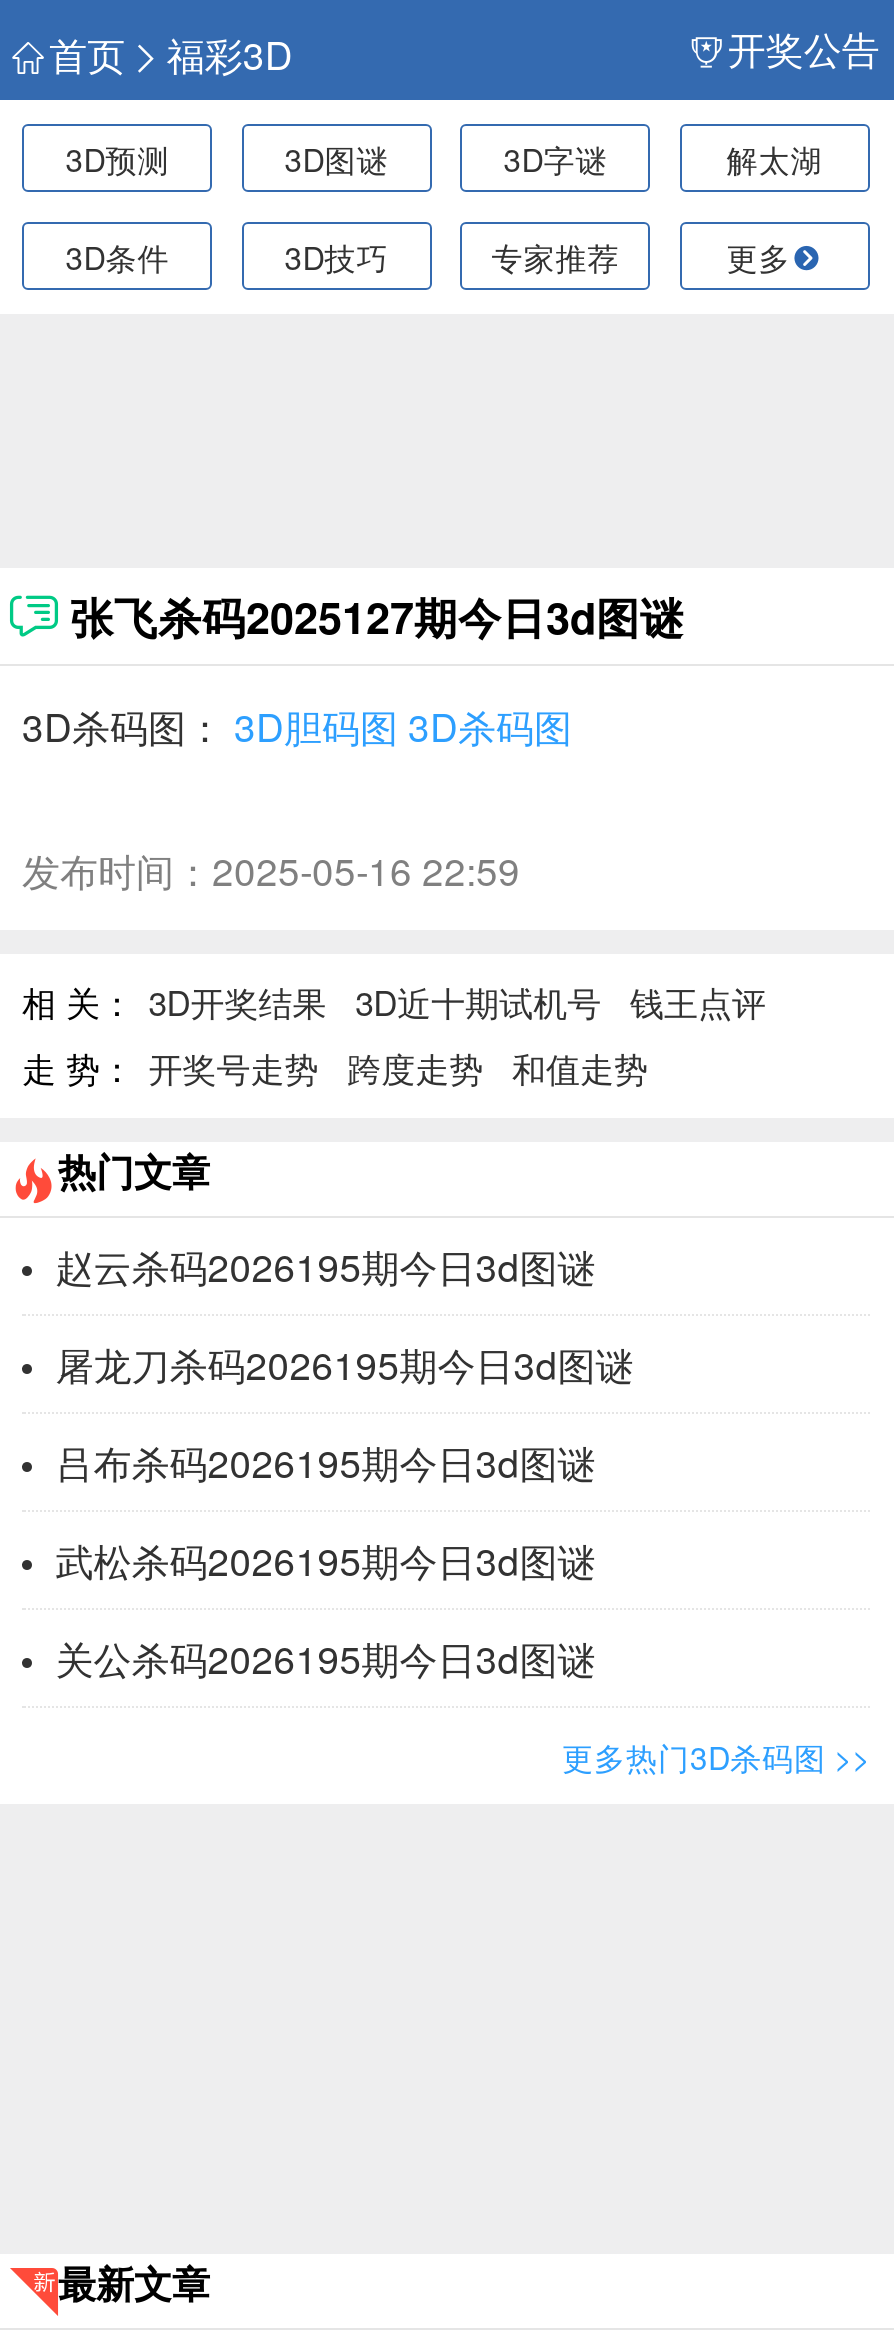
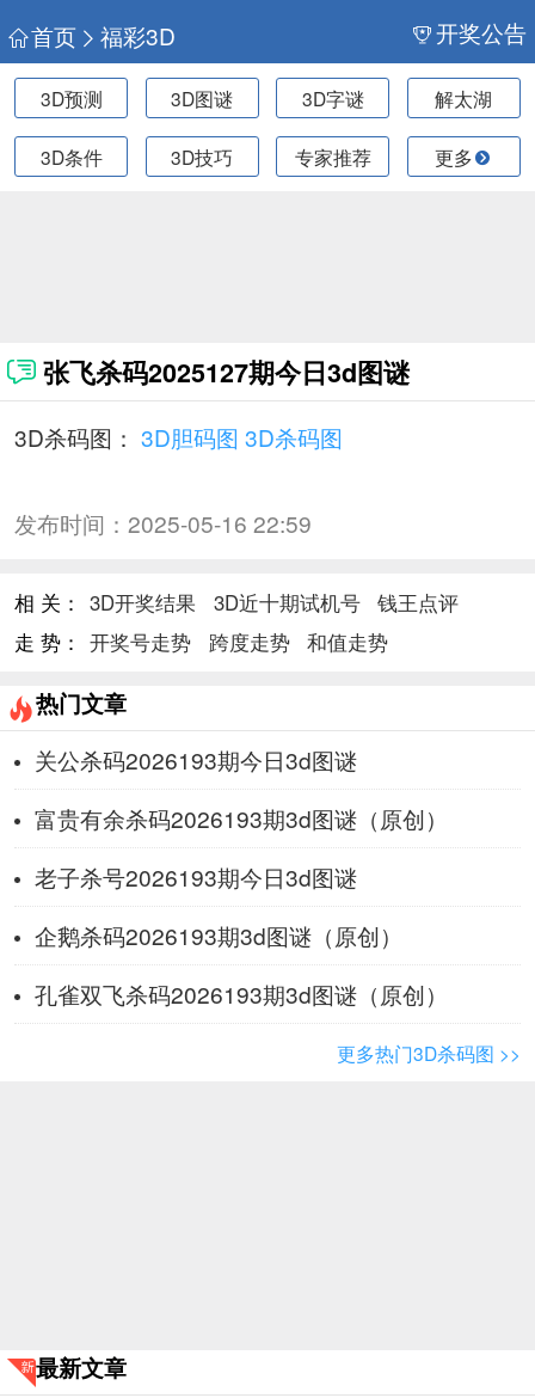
- 赵云杀码2026195期今日3d图谜
+ 关公杀码2026193期今日3d图谜

- 屠龙刀杀码2026195期今日3d图谜
+ 富贵有余杀码2026193期3d图谜（原创）

- 吕布杀码2026195期今日3d图谜
+ 老子杀号2026193期今日3d图谜

- 武松杀码2026195期今日3d图谜
+ 企鹅杀码2026193期3d图谜（原创）

- 关公杀码2026195期今日3d图谜
+ 孔雀双飞杀码2026193期3d图谜（原创）
